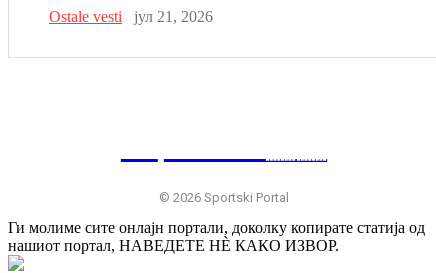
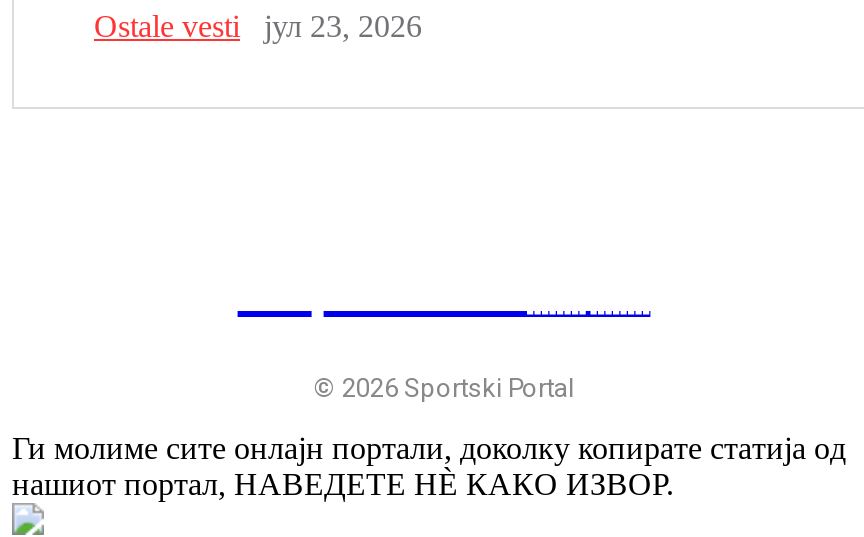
- Ostale vesti јул 21, 2026
+ Ostale vesti јул 23, 2026
